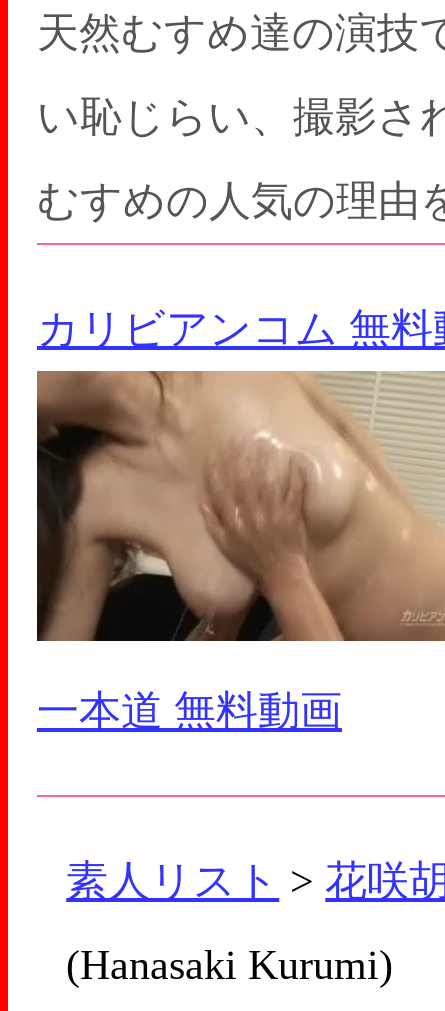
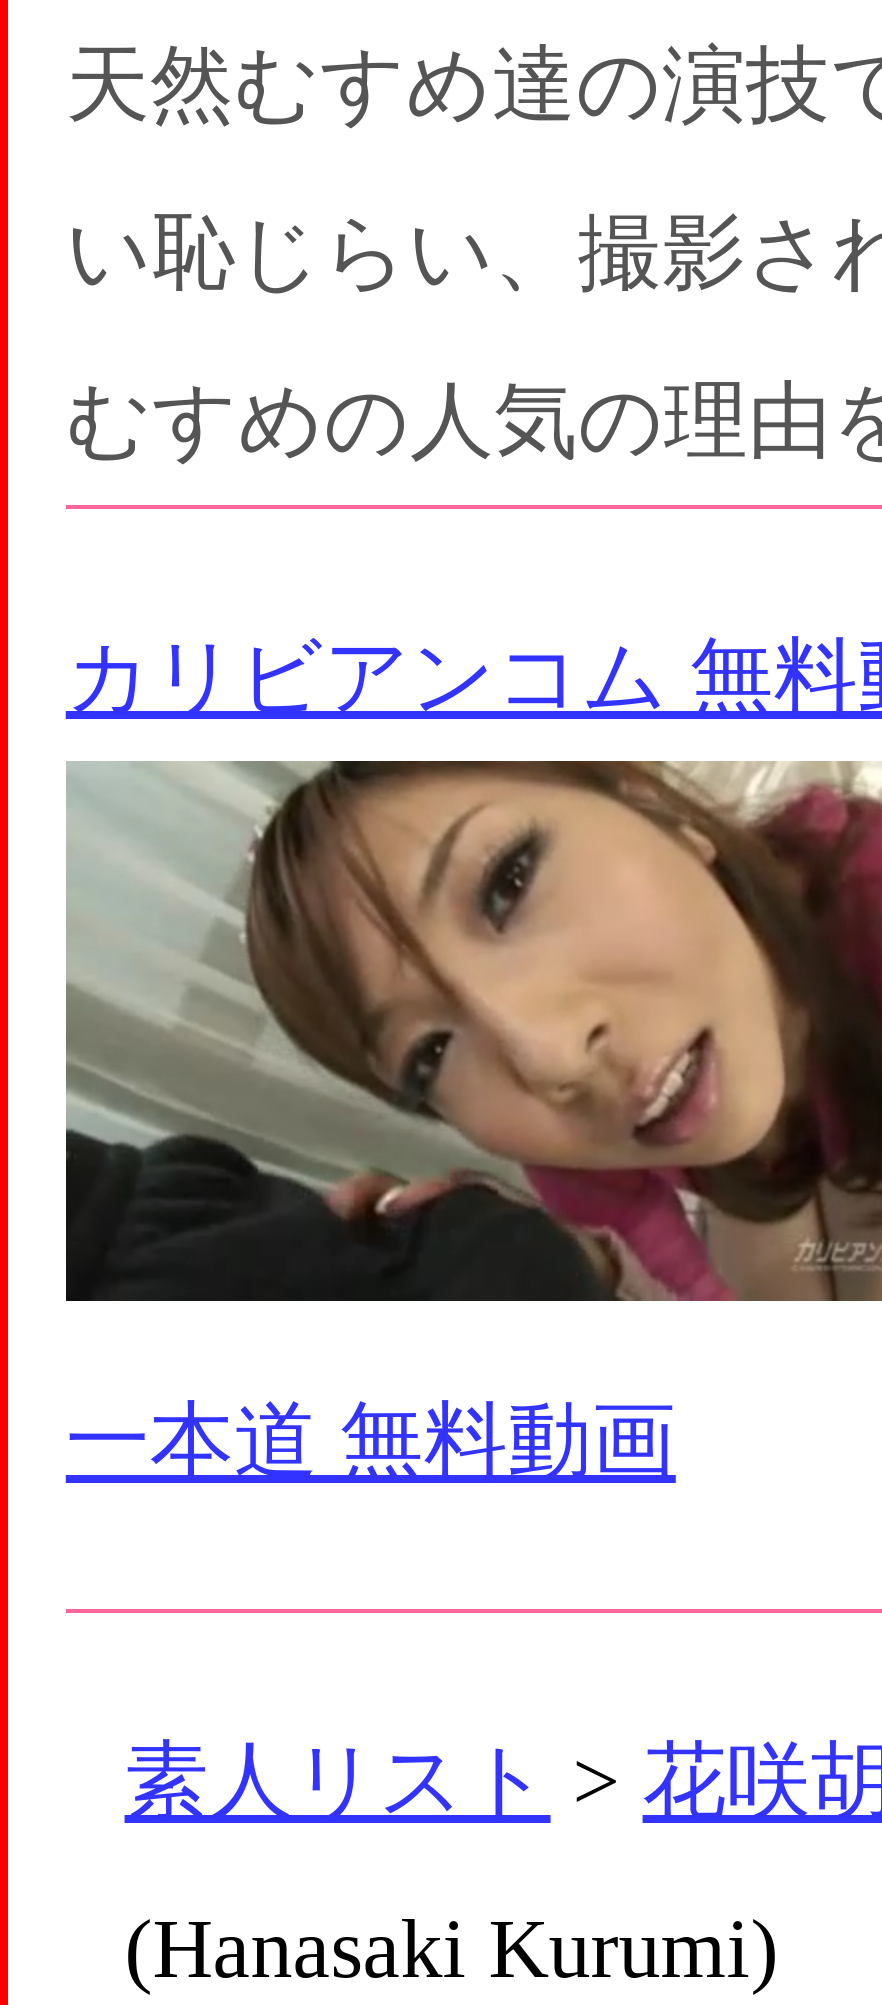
- [image]
+ [image]
